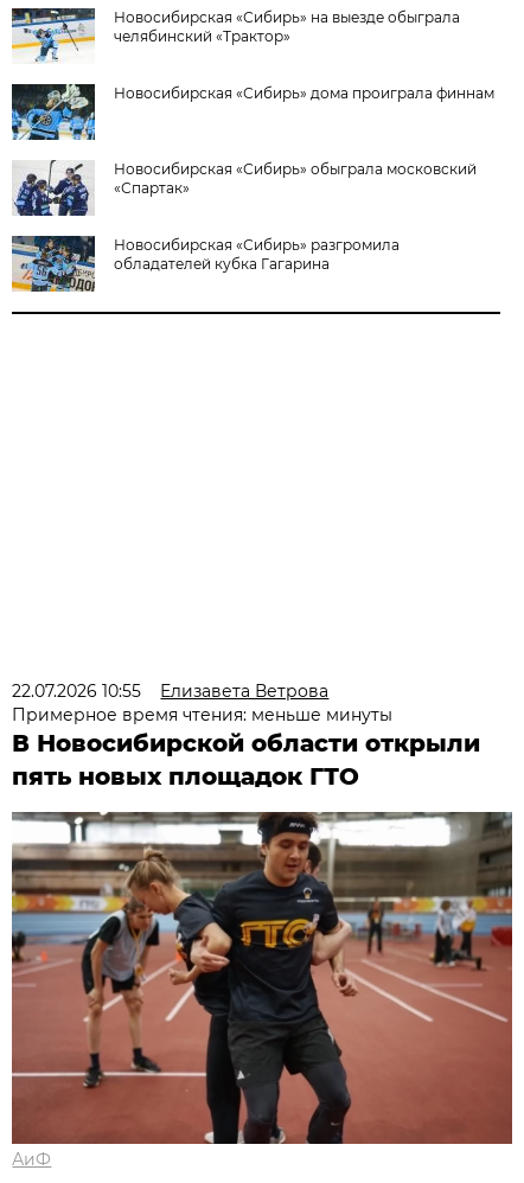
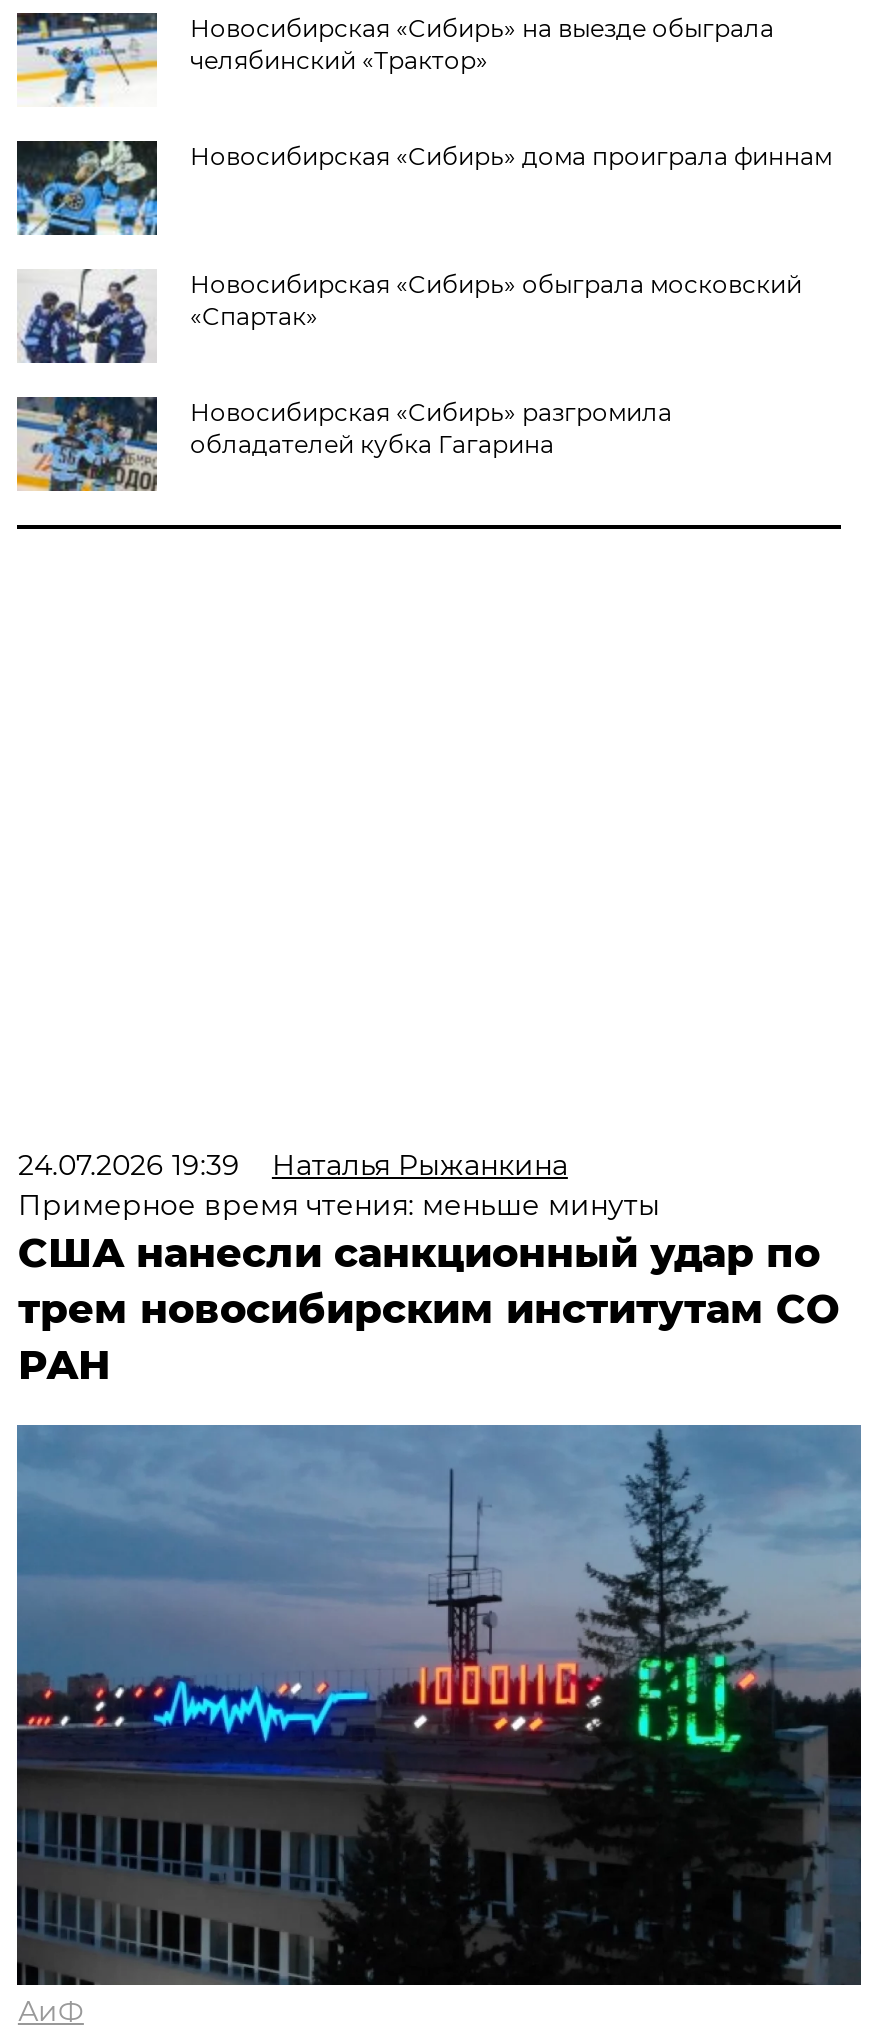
- 22.07.2026 10:55
- Елизавета Ветрова
+ 24.07.2026 19:39
+ Наталья Рыжанкина

- В Новосибирской области открыли
- пять новых площадок ГТО
+ США нанесли санкционный удар по
+ трем новосибирским институтам СО
+ РАН

- [image]
+ [image]
